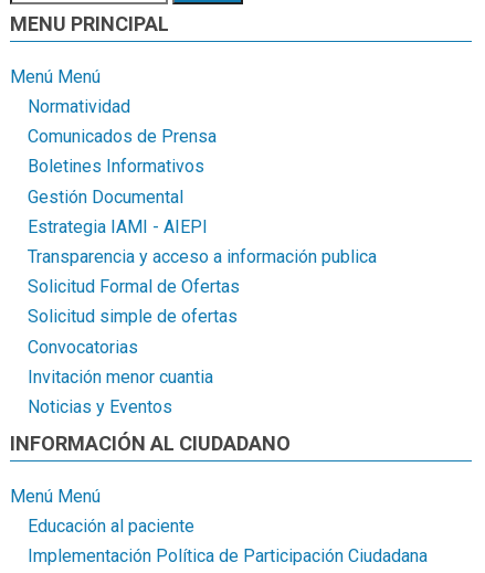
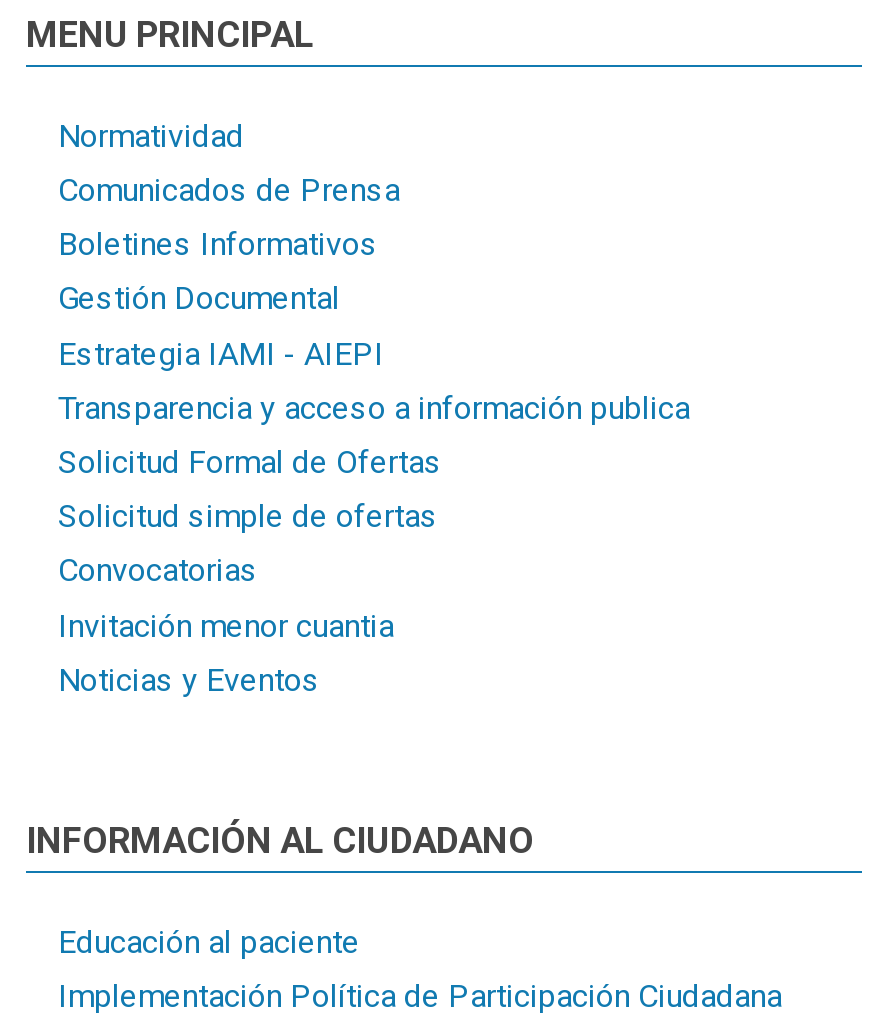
- Menú Menú

moved up: Normatividad | Comunicados de Prensa | Boletines Informativos | ... | Invitación menor cuantia | Noticias y Eventos

moved down: INFORMACIÓN AL CIUDADANO

- Menú Menú
